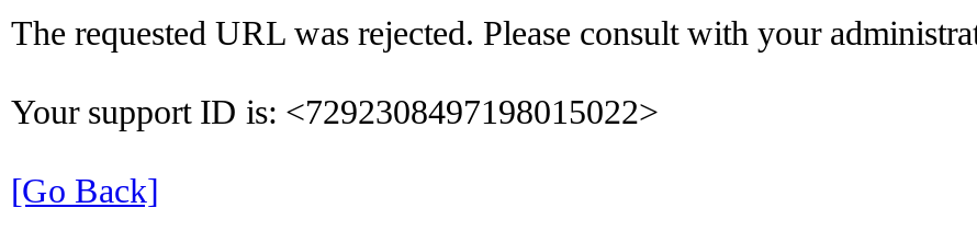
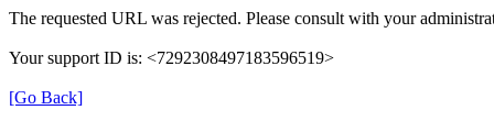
- Your support ID is: <7292308497198015022>
+ Your support ID is: <7292308497183596519>
